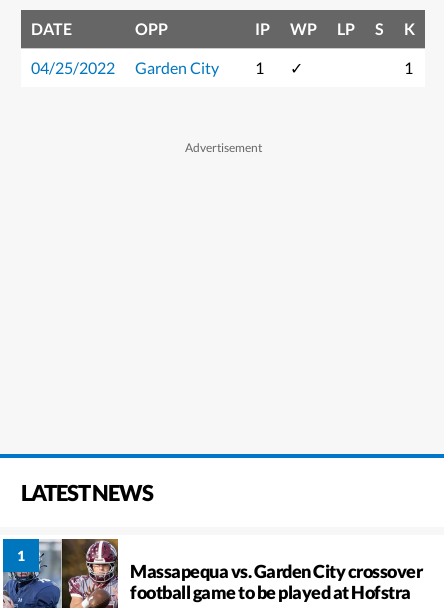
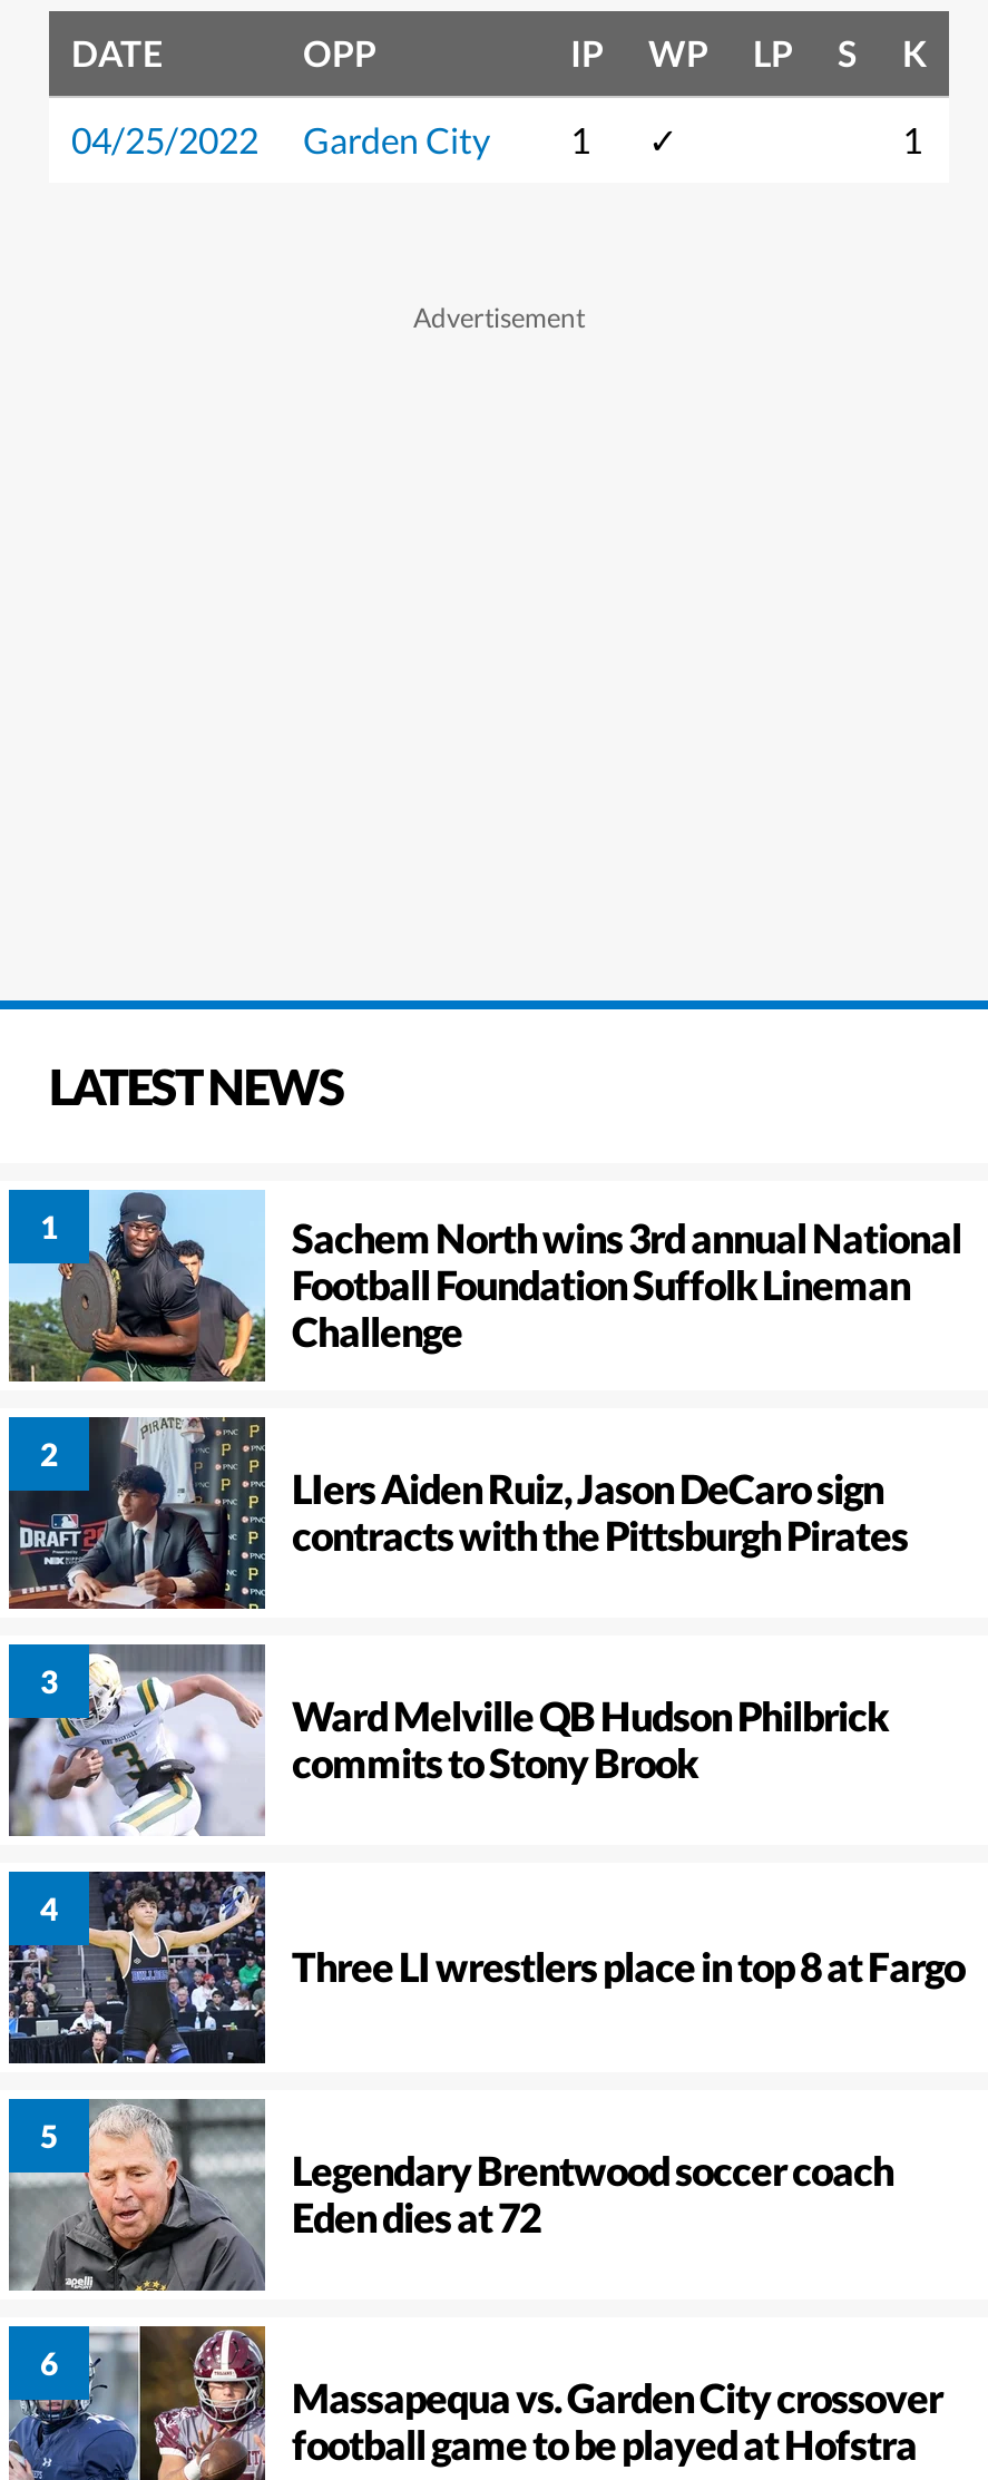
+ [image]
+ Ward Melville QB Hudson Philbrick
+ commits to Stony Brook

+ [image]
+ Three LI wrestlers place in top 8 at Fargo

+ [image]
+ Legendary Brentwood soccer coach
+ Eden dies at 72

+ [image]

+ [image]
+ Sachem North wins 3rd annual National
+ Football Foundation Suffolk Lineman
+ Challenge
+ LIers Aiden Ruiz, Jason DeCaro sign
+ contracts with the Pittsburgh Pirates
